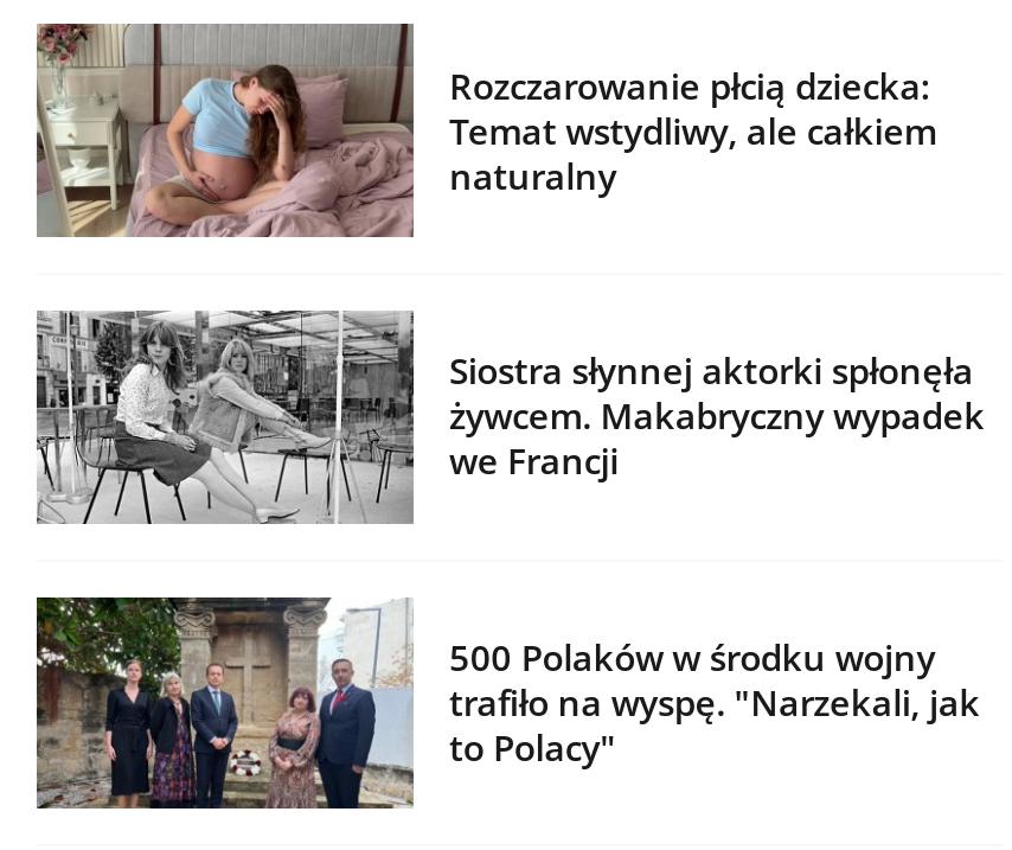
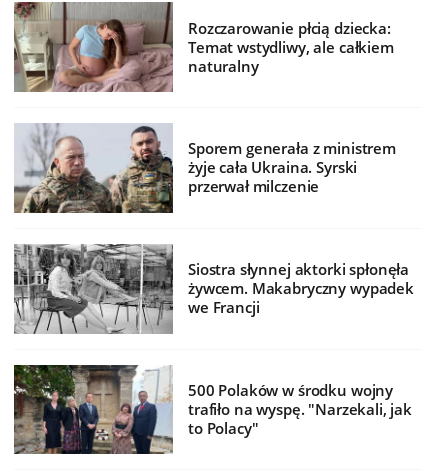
+ [image]
+ Sporem generała z ministrem
+ żyje cała Ukraina. Syrski
+ przerwał milczenie
